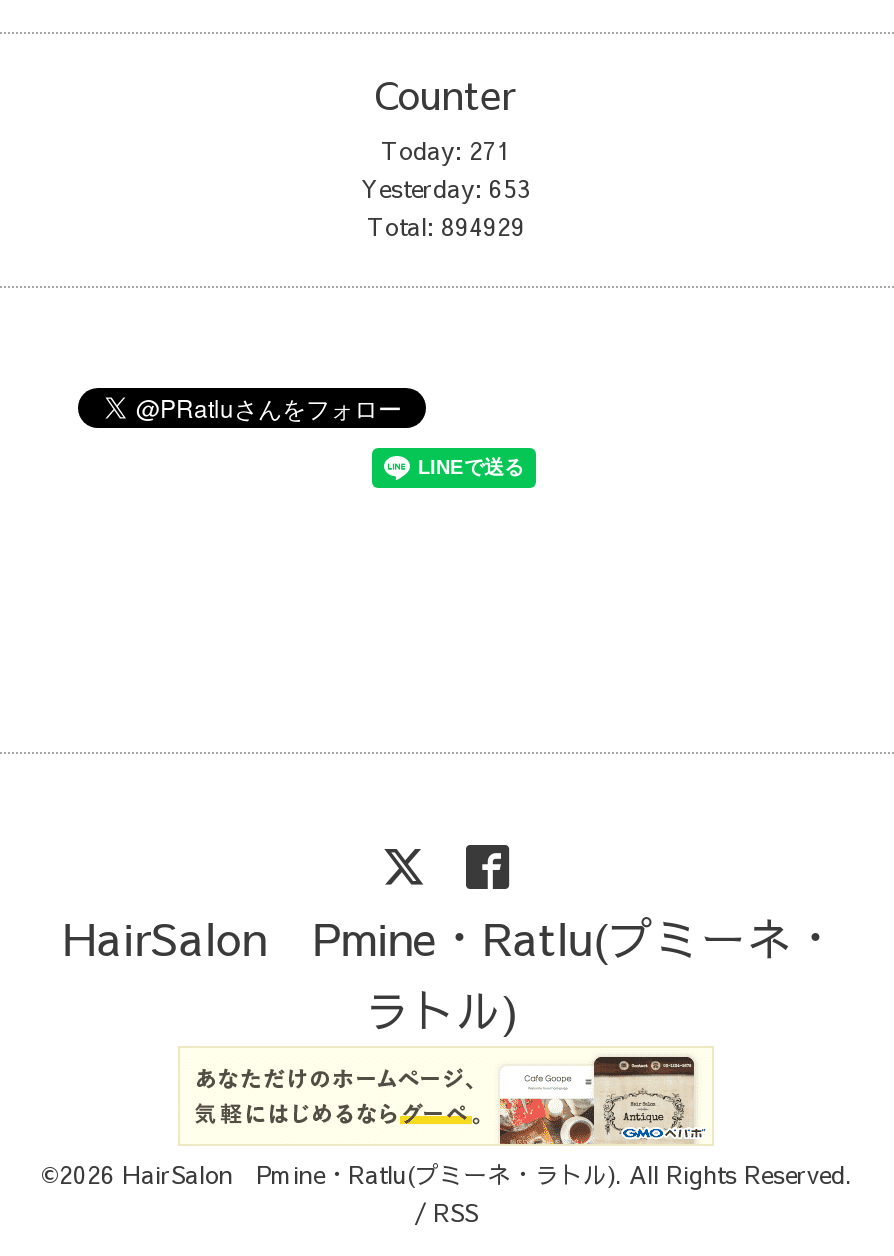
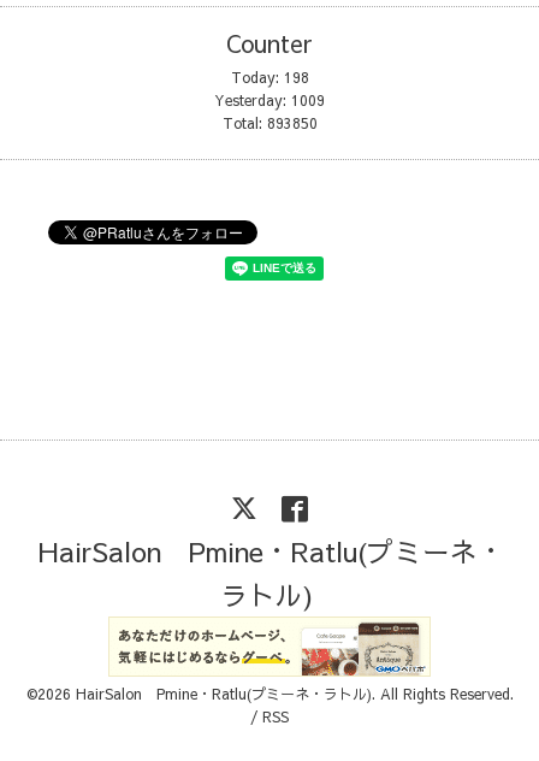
- Today: 271
+ Today: 198

- Yesterday: 653
+ Yesterday: 1009

- Total: 894929
+ Total: 893850
